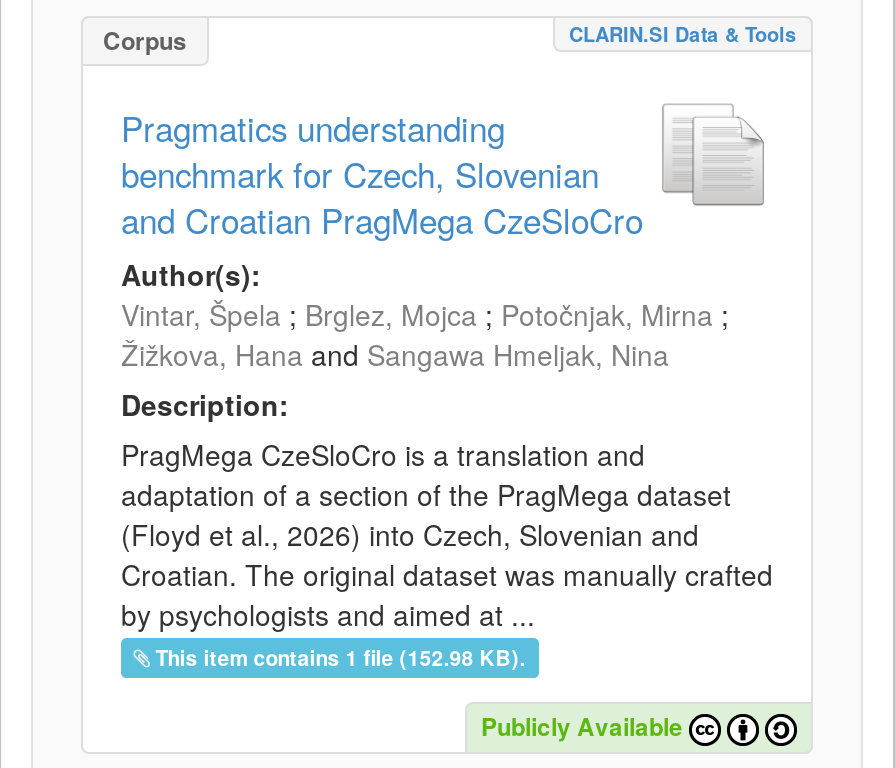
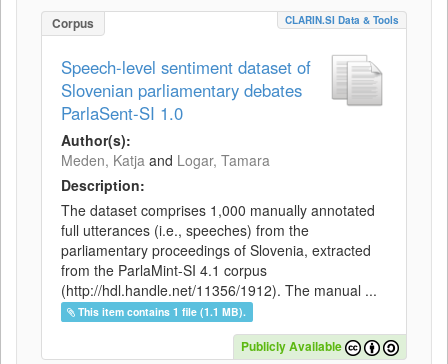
- Pragmatics understanding
- benchmark for Czech, Slovenian
- and Croatian PragMega CzeSloCro
+ Speech-level sentiment dataset of
+ Slovenian parliamentary debates
+ ParlaSent-SI 1.0

- Vintar, Špela ; Brglez, Mojca ; Potočnjak, Mirna ;
- Žižkova, Hana and Sangawa Hmeljak, Nina
+ Meden, Katja and Logar, Tamara

- PragMega CzeSloCro is a translation and
- adaptation of a section of the PragMega dataset
- (Floyd et al., 2026) into Czech, Slovenian and
- Croatian. The original dataset was manually crafted
- by psychologists and aimed at ...
- This item contains 1 file (152.98 KB).
+ The dataset comprises 1,000 manually annotated
+ full utterances (i.e., speeches) from the
+ parliamentary proceedings of Slovenia, extracted
+ from the ParlaMint-SI 4.1 corpus
+ (http://hdl.handle.net/11356/1912). The manual ...
+ This item contains 1 file (1.1 MB).
